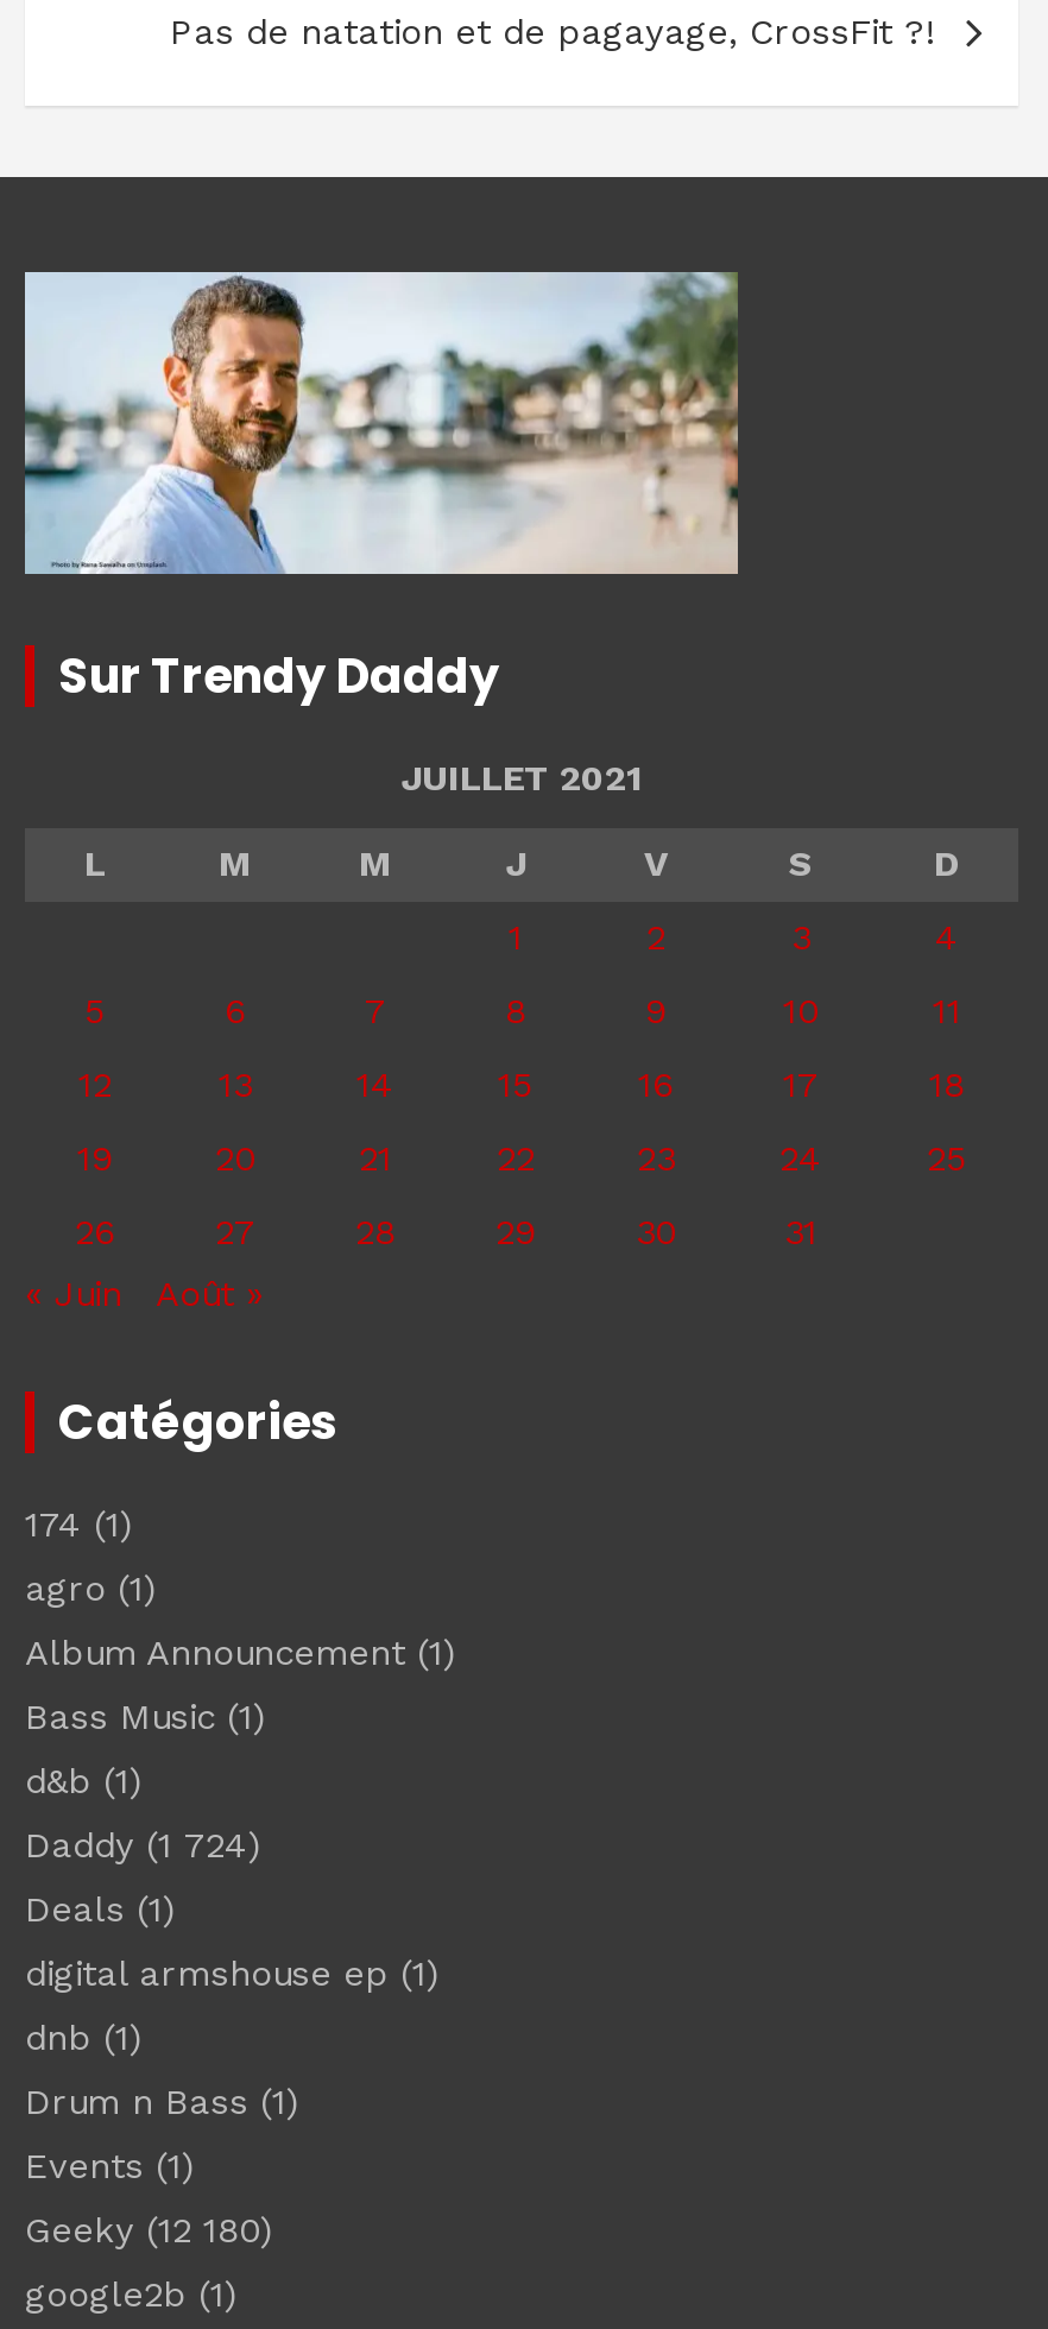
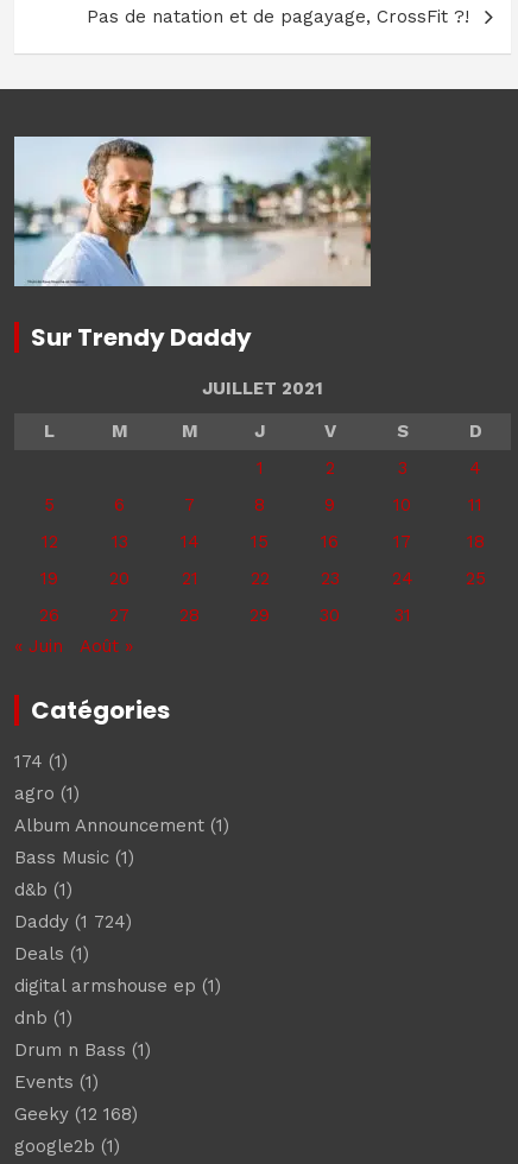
- Geeky (12 180)
+ Geeky (12 168)
